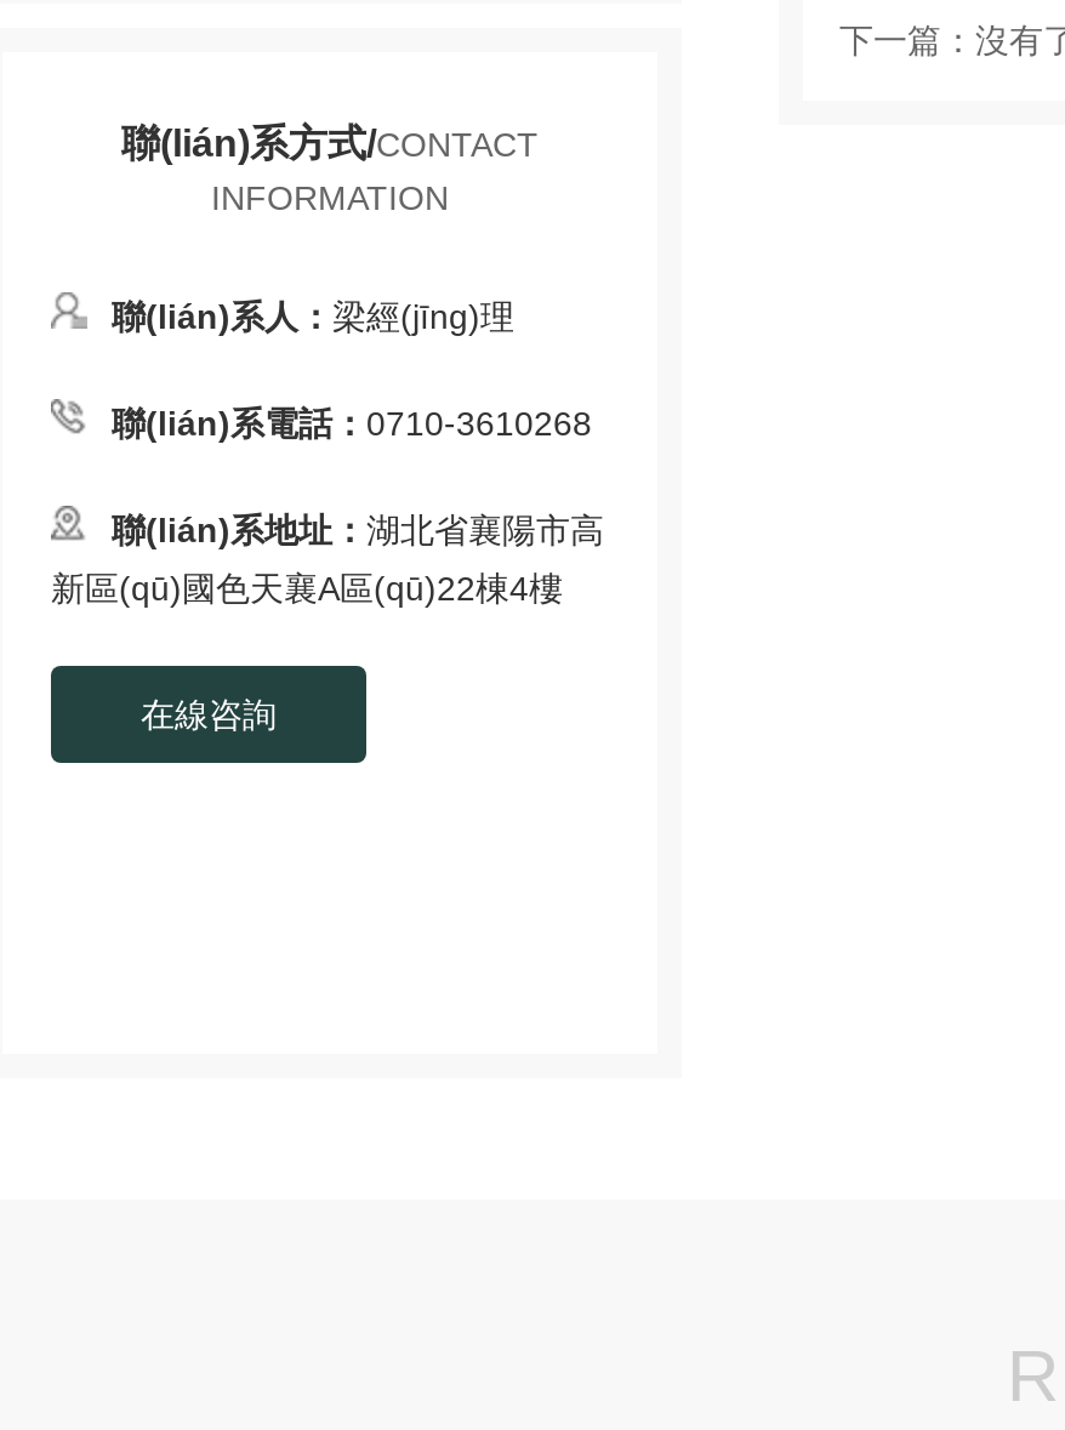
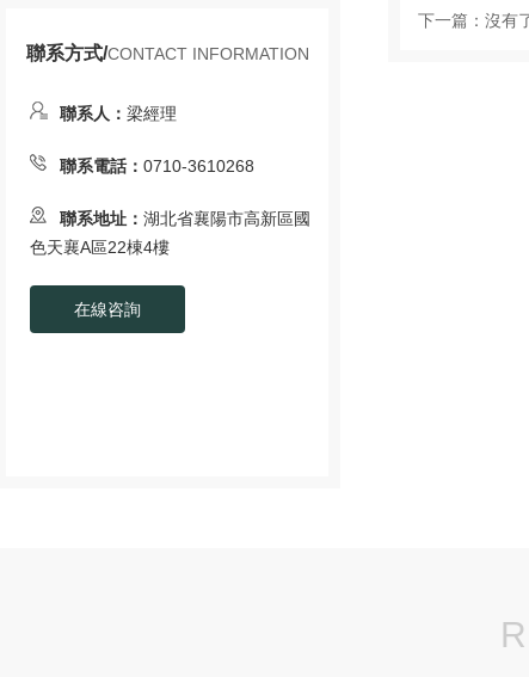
- 聯(lián)系方式/CONTACT
- INFORMATION
+ 聯系方式/CONTACT INFORMATION

- 聯(lián)系人：梁經(jīng)理
+ 聯系人：梁經理

- 聯(lián)系電話：0710-3610268
+ 聯系電話：0710-3610268

- 聯(lián)系地址：湖北省襄陽市高
+ 聯系地址：湖北省襄陽市高新區國

- 新區(qū)國色天襄A區(qū)22棟4樓
+ 色天襄A區22棟4樓
